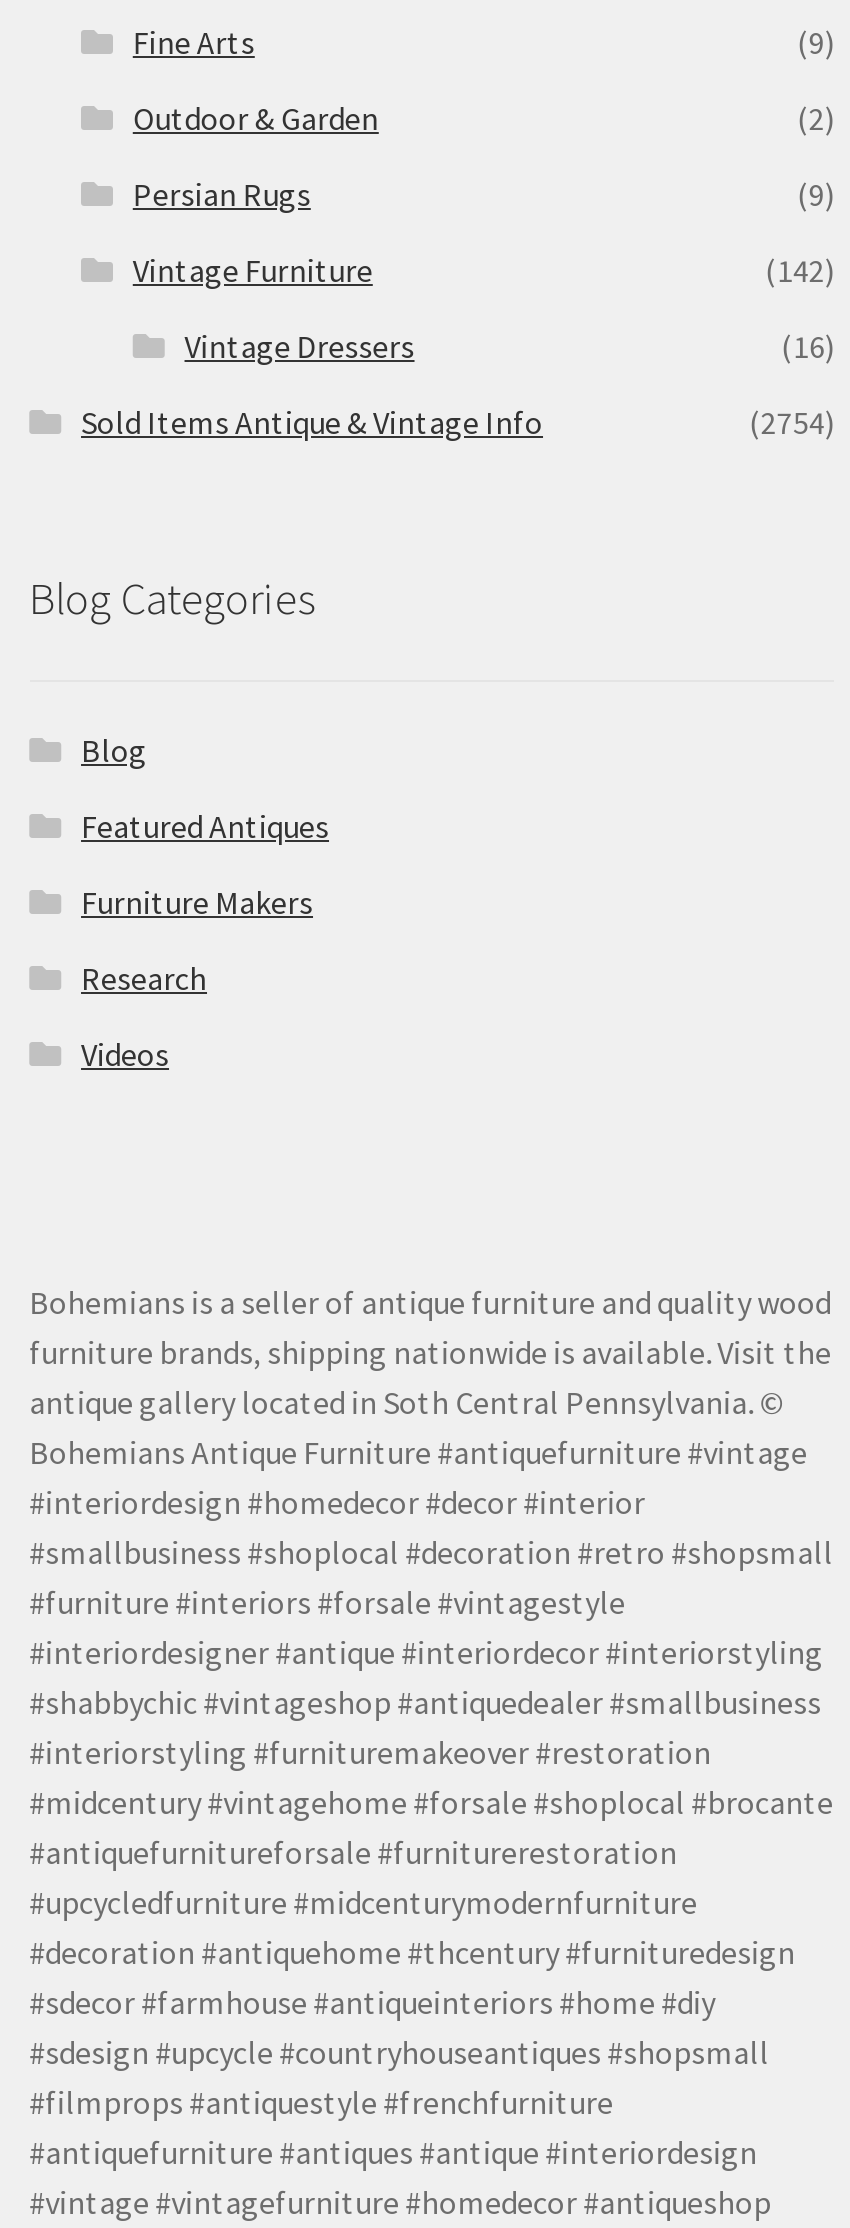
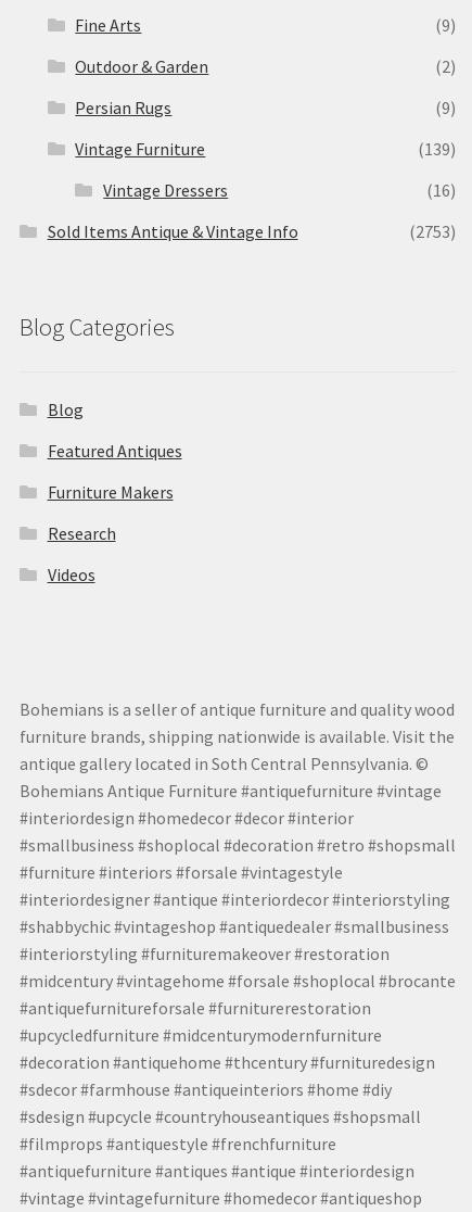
- (142)
+ (139)

- (2754)
+ (2753)
